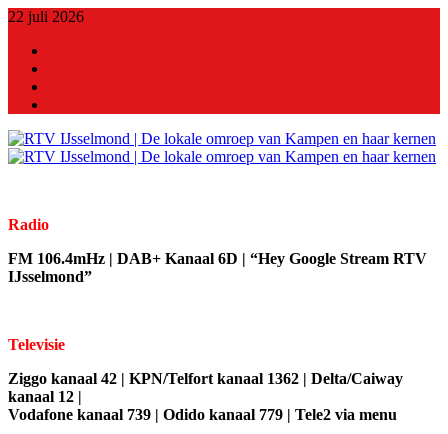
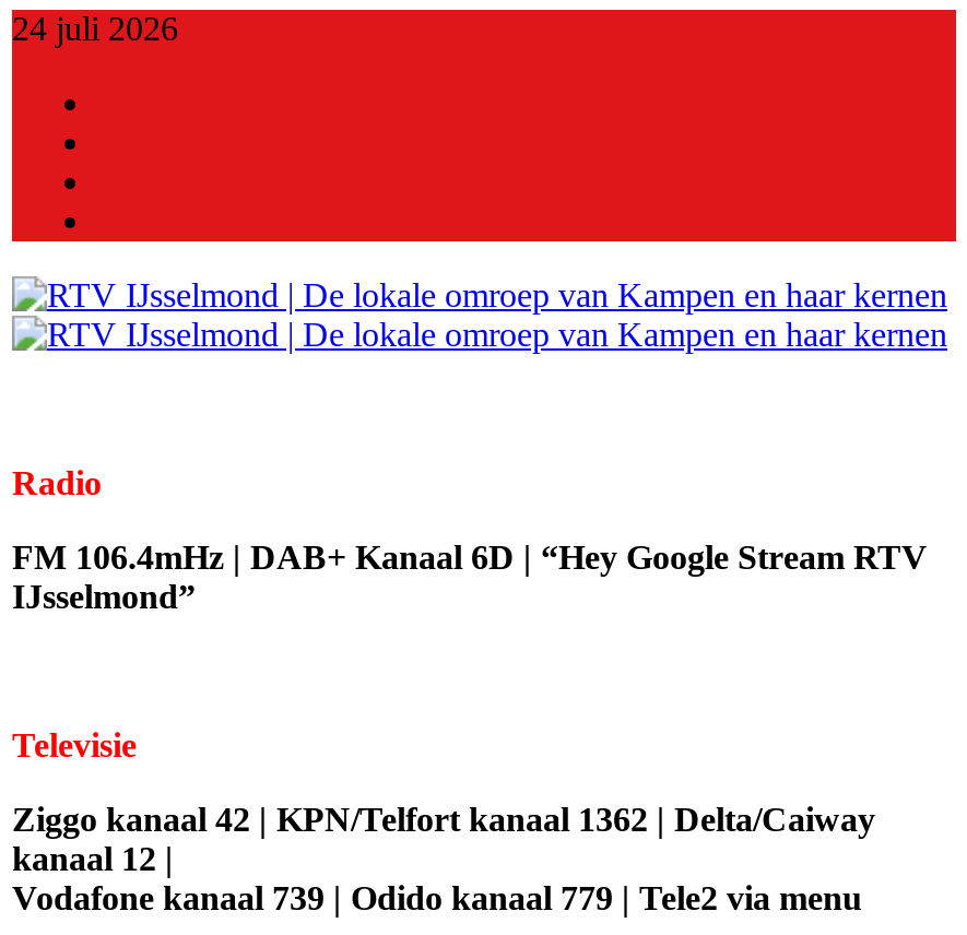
- 22 juli 2026
+ 24 juli 2026
